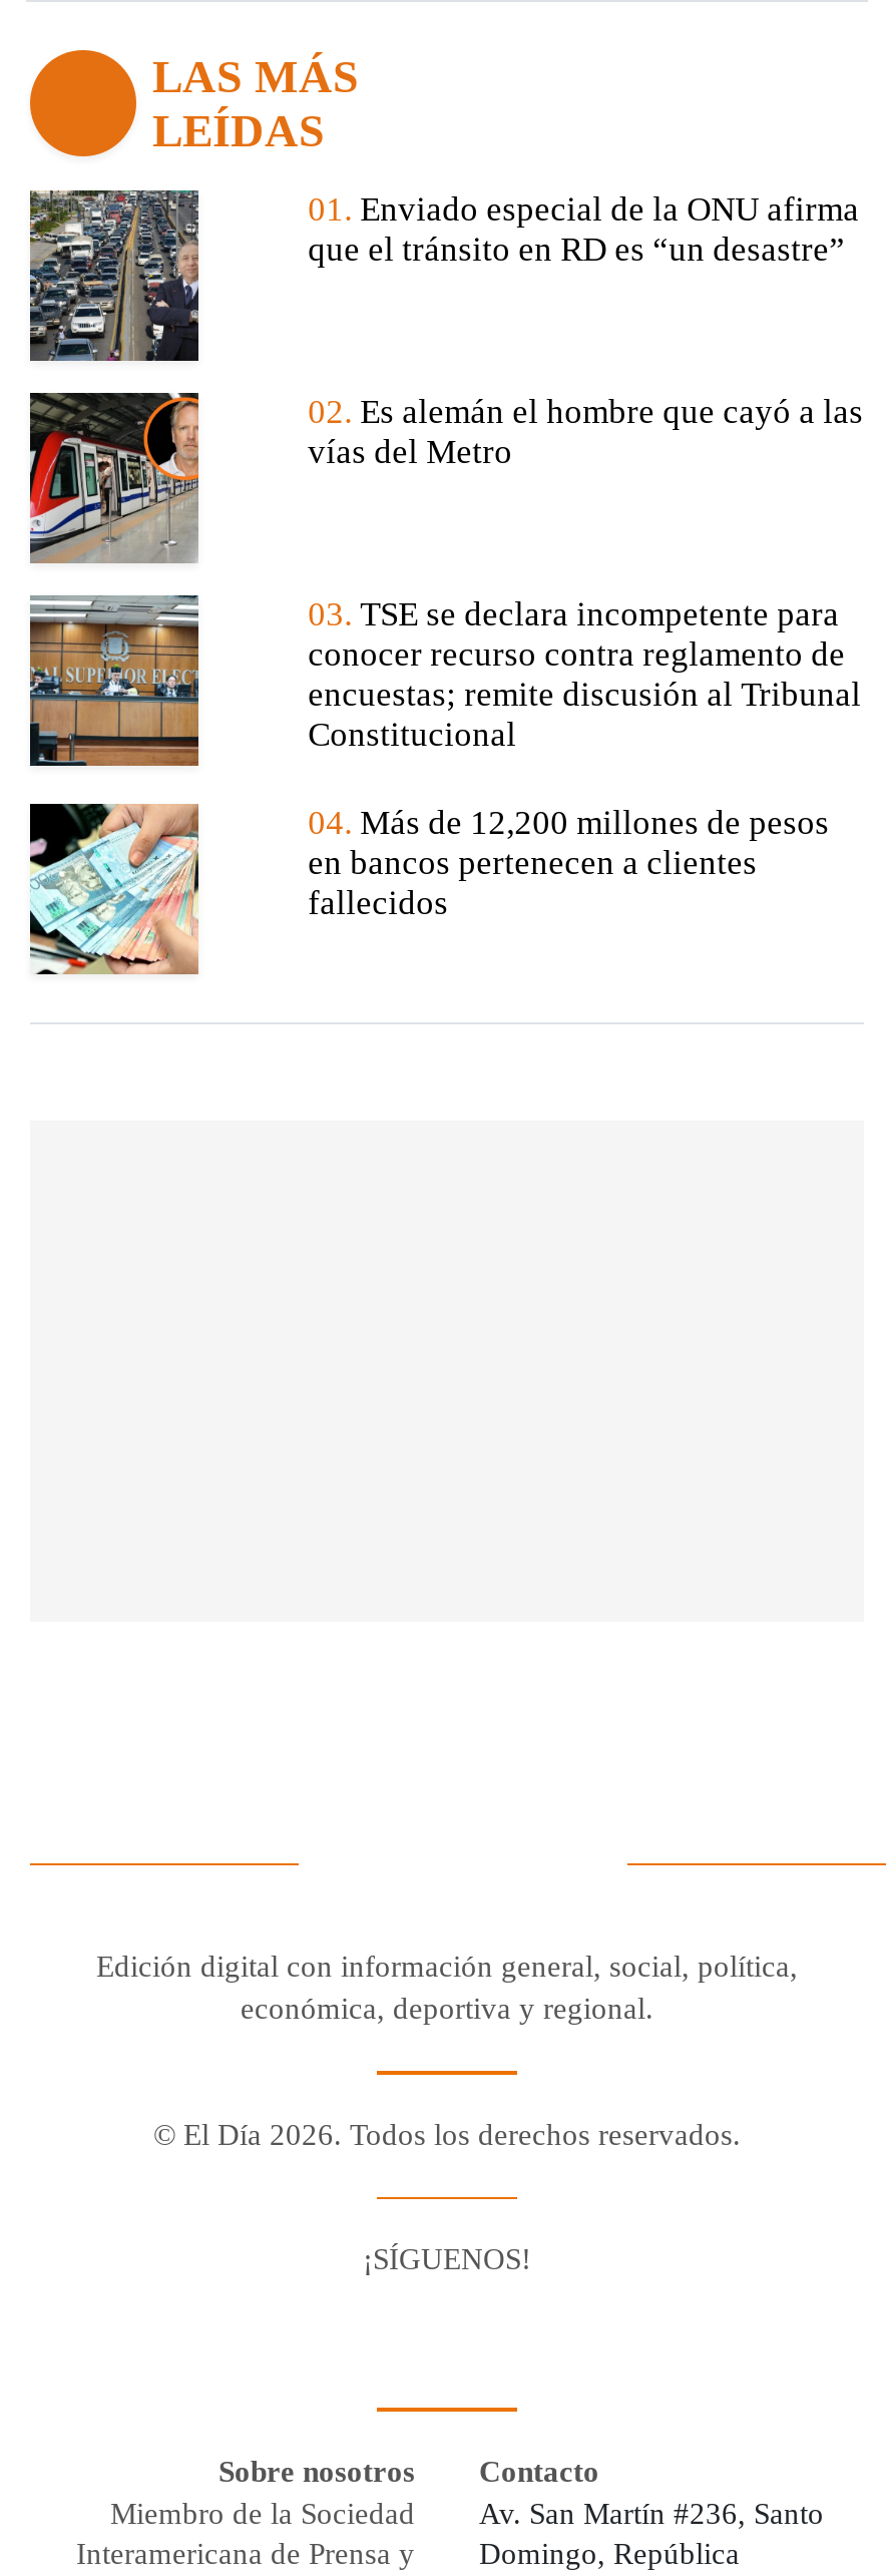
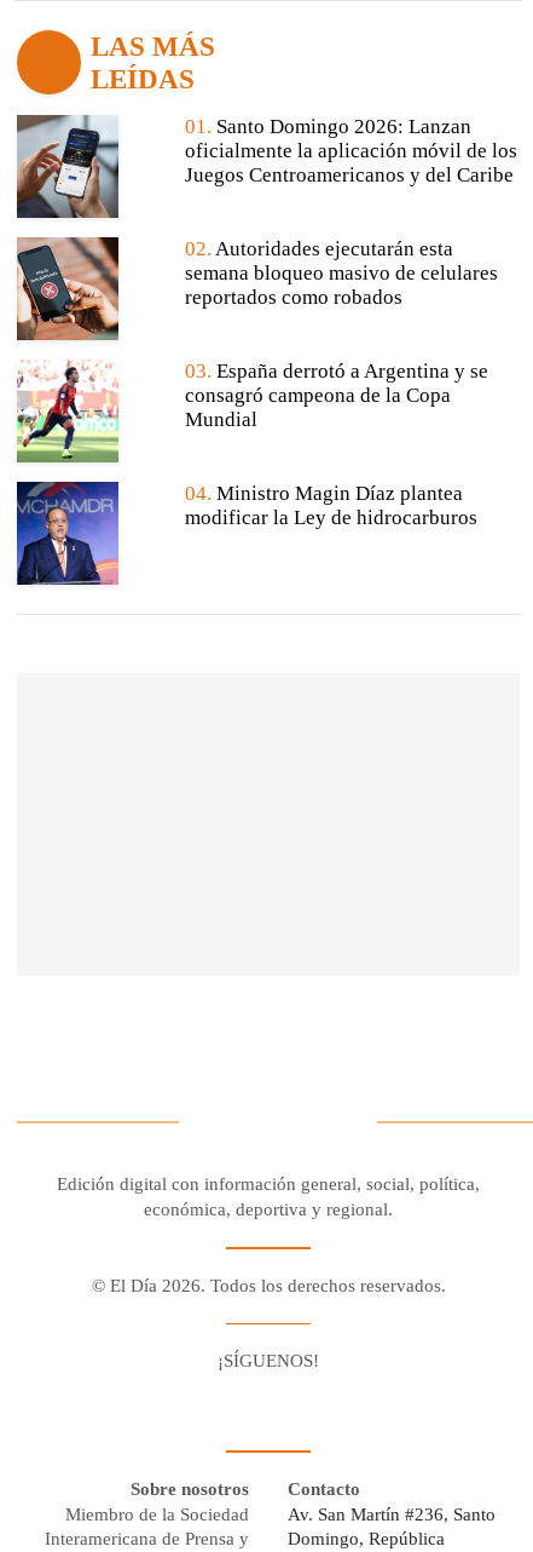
- [image]
+ [image]

- 01. Enviado especial de la ONU afirma
- que el tránsito en RD es “un desastre”
+ 01. Santo Domingo 2026: Lanzan
+ oficialmente la aplicación móvil de los
+ Juegos Centroamericanos y del Caribe

- [image]
+ [image]

- 02. Es alemán el hombre que cayó a las
- vías del Metro
+ 02. Autoridades ejecutarán esta
+ semana bloqueo masivo de celulares
+ reportados como robados

- [image]
+ [image]

- 03. TSE se declara incompetente para
- conocer recurso contra reglamento de
- encuestas; remite discusión al Tribunal
- Constitucional
+ 03. España derrotó a Argentina y se
+ consagró campeona de la Copa
+ Mundial

- [image]
+ [image]

- 04. Más de 12,200 millones de pesos
- en bancos pertenecen a clientes
- fallecidos
+ 04. Ministro Magin Díaz plantea
+ modificar la Ley de hidrocarburos
